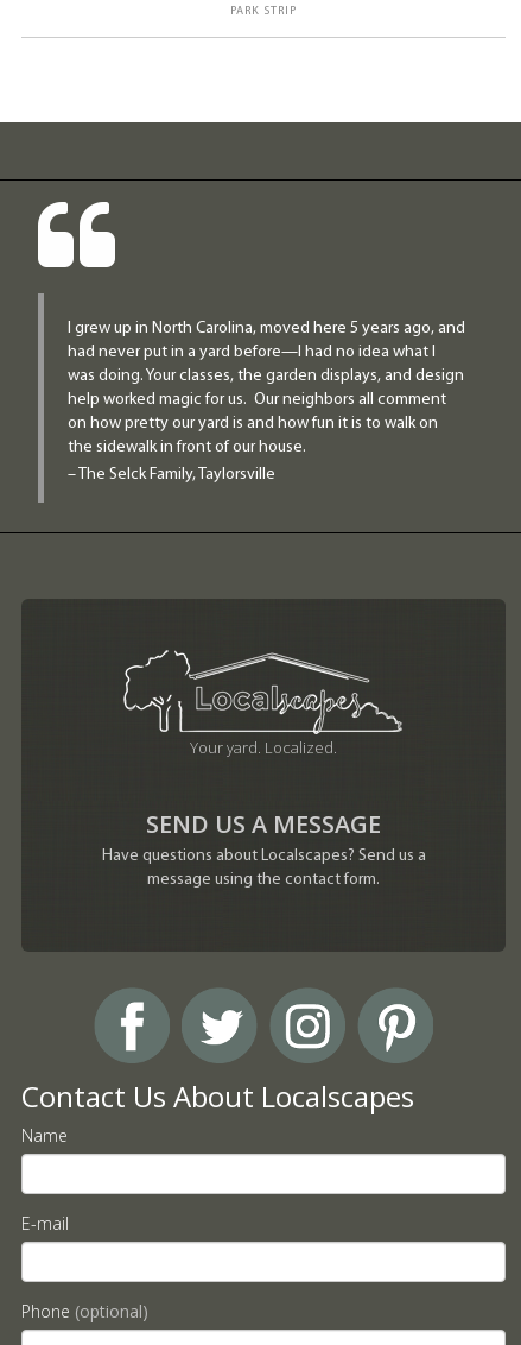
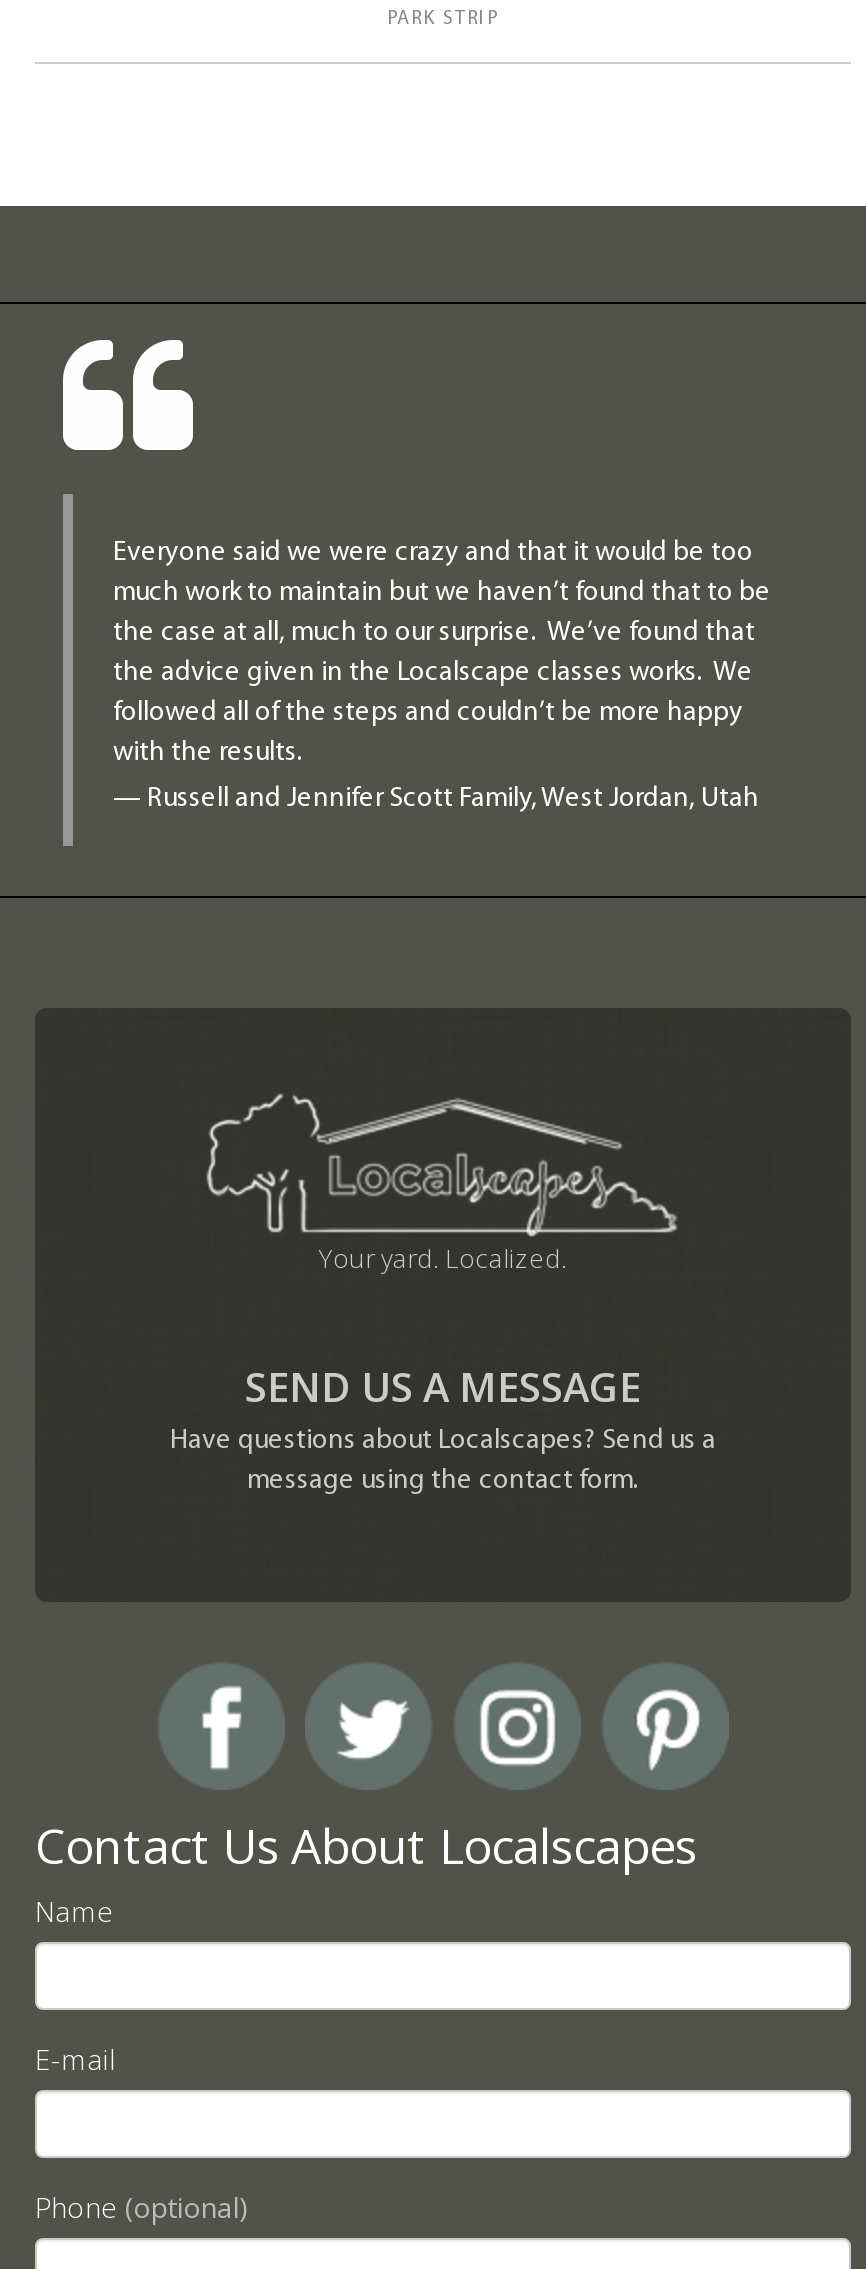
- I grew up in North Carolina, moved here 5 years ago, and
- had never put in a yard before—I had no idea what I
- was doing. Your classes, the garden displays, and design
- help worked magic for us. Our neighbors all comment
- on how pretty our yard is and how fun it is to walk on
- the sidewalk in front of our house.
+ Everyone said we were crazy and that it would be too
+ much work to maintain but we haven’t found that to be
+ the case at all, much to our surprise. We’ve found that
+ the advice given in the Localscape classes works. We
+ followed all of the steps and couldn’t be more happy
+ with the results.

- – The Selck Family, Taylorsville
+ — Russell and Jennifer Scott Family, West Jordan, Utah
